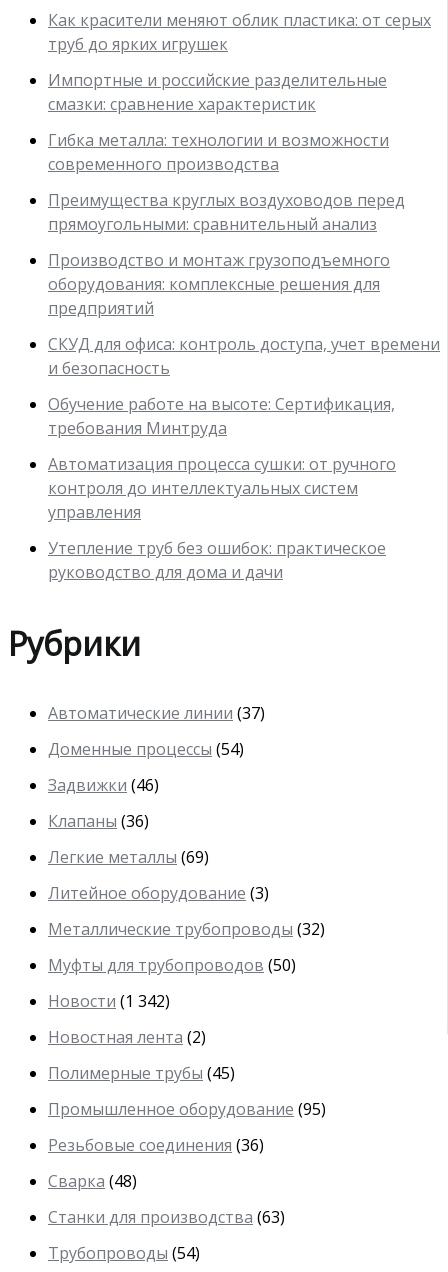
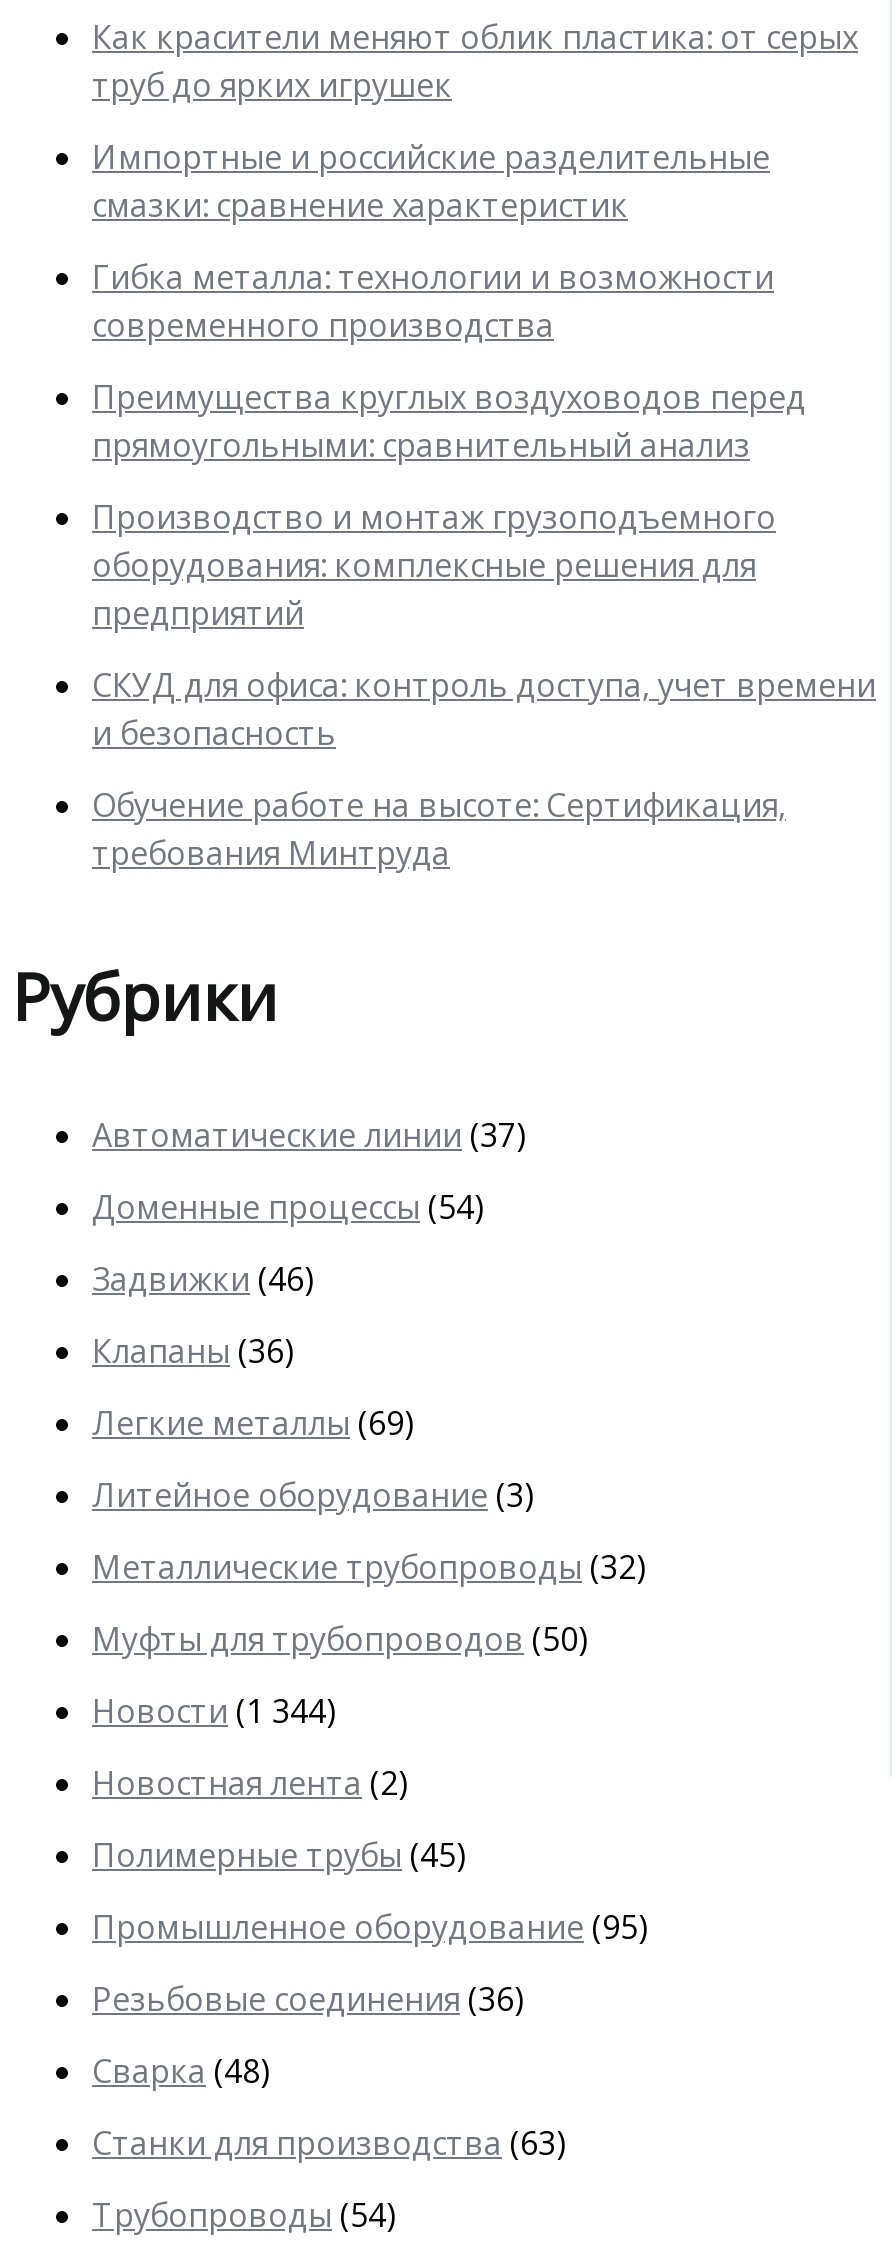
- Автоматизация процесса сушки: от ручного
- контроля до интеллектуальных систем
- управления
- Утепление труб без ошибок: практическое
- руководство для дома и дачи

- Новости (1 342)
+ Новости (1 344)
